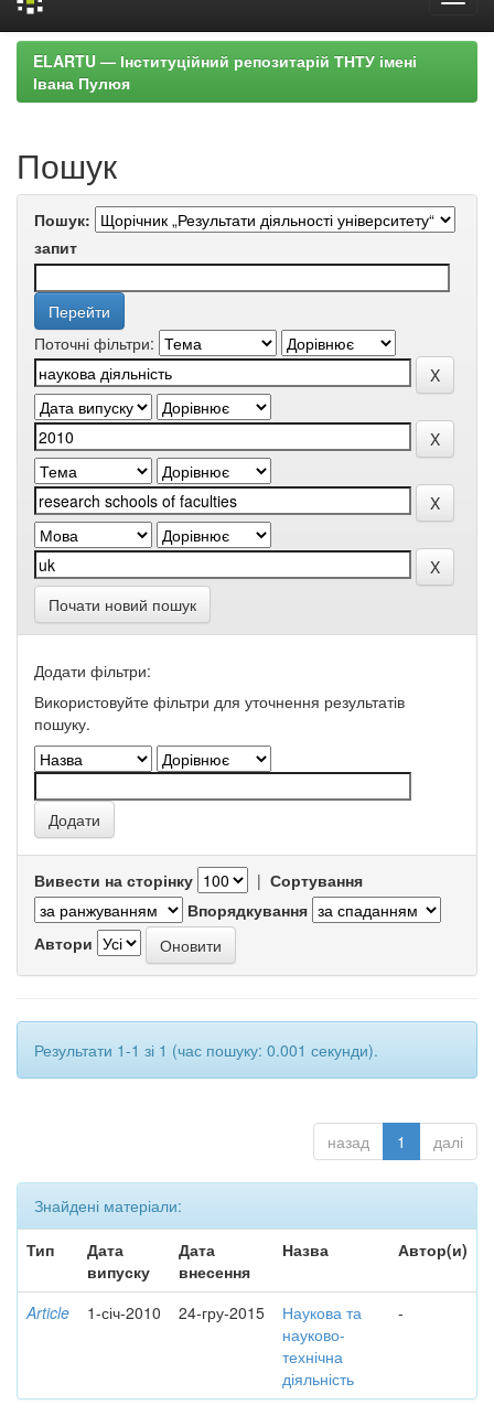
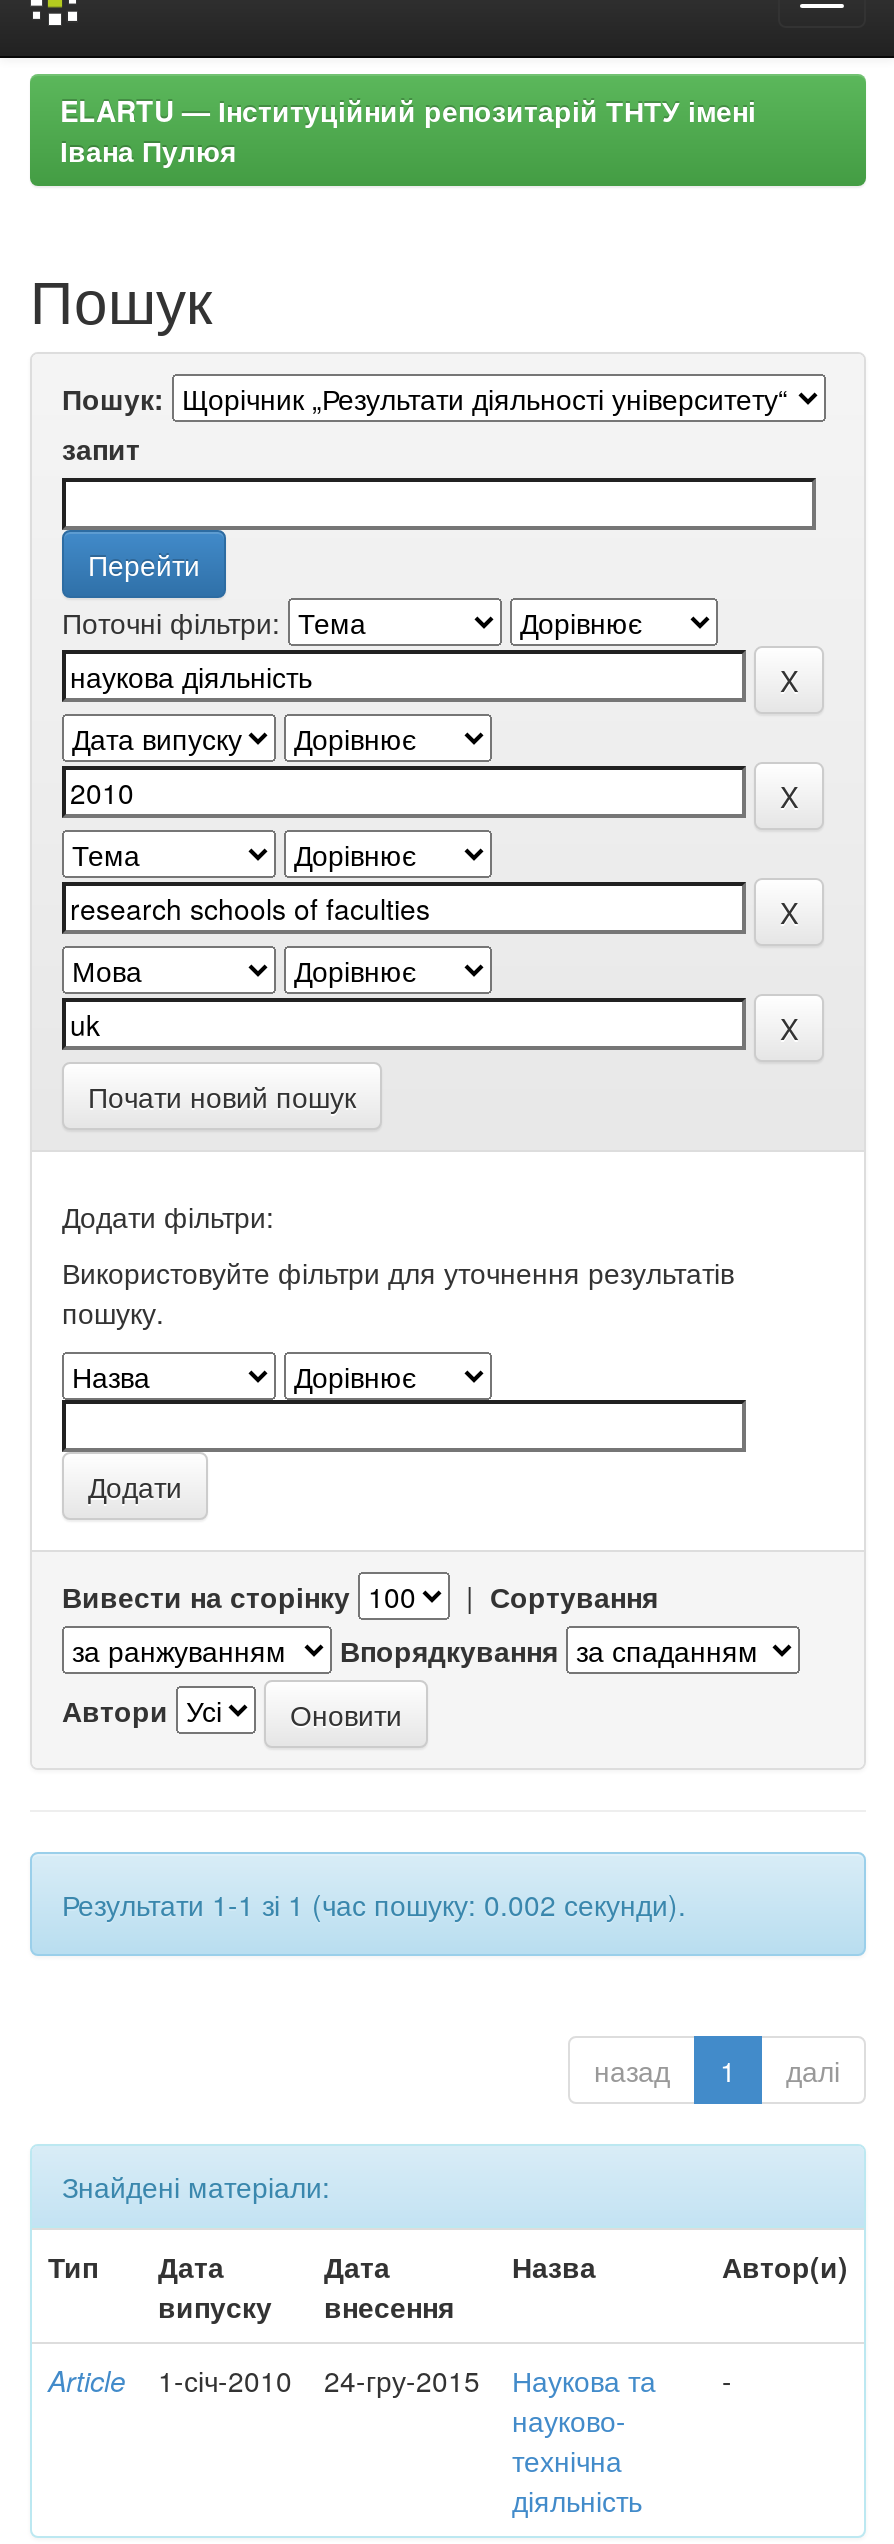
- Результати 1-1 зі 1 (час пошуку: 0.001 секунди).
+ Результати 1-1 зі 1 (час пошуку: 0.002 секунди).
